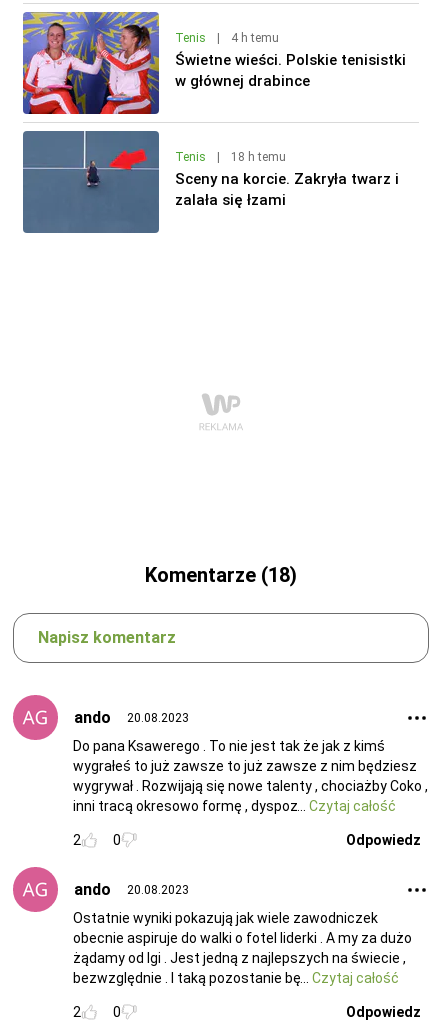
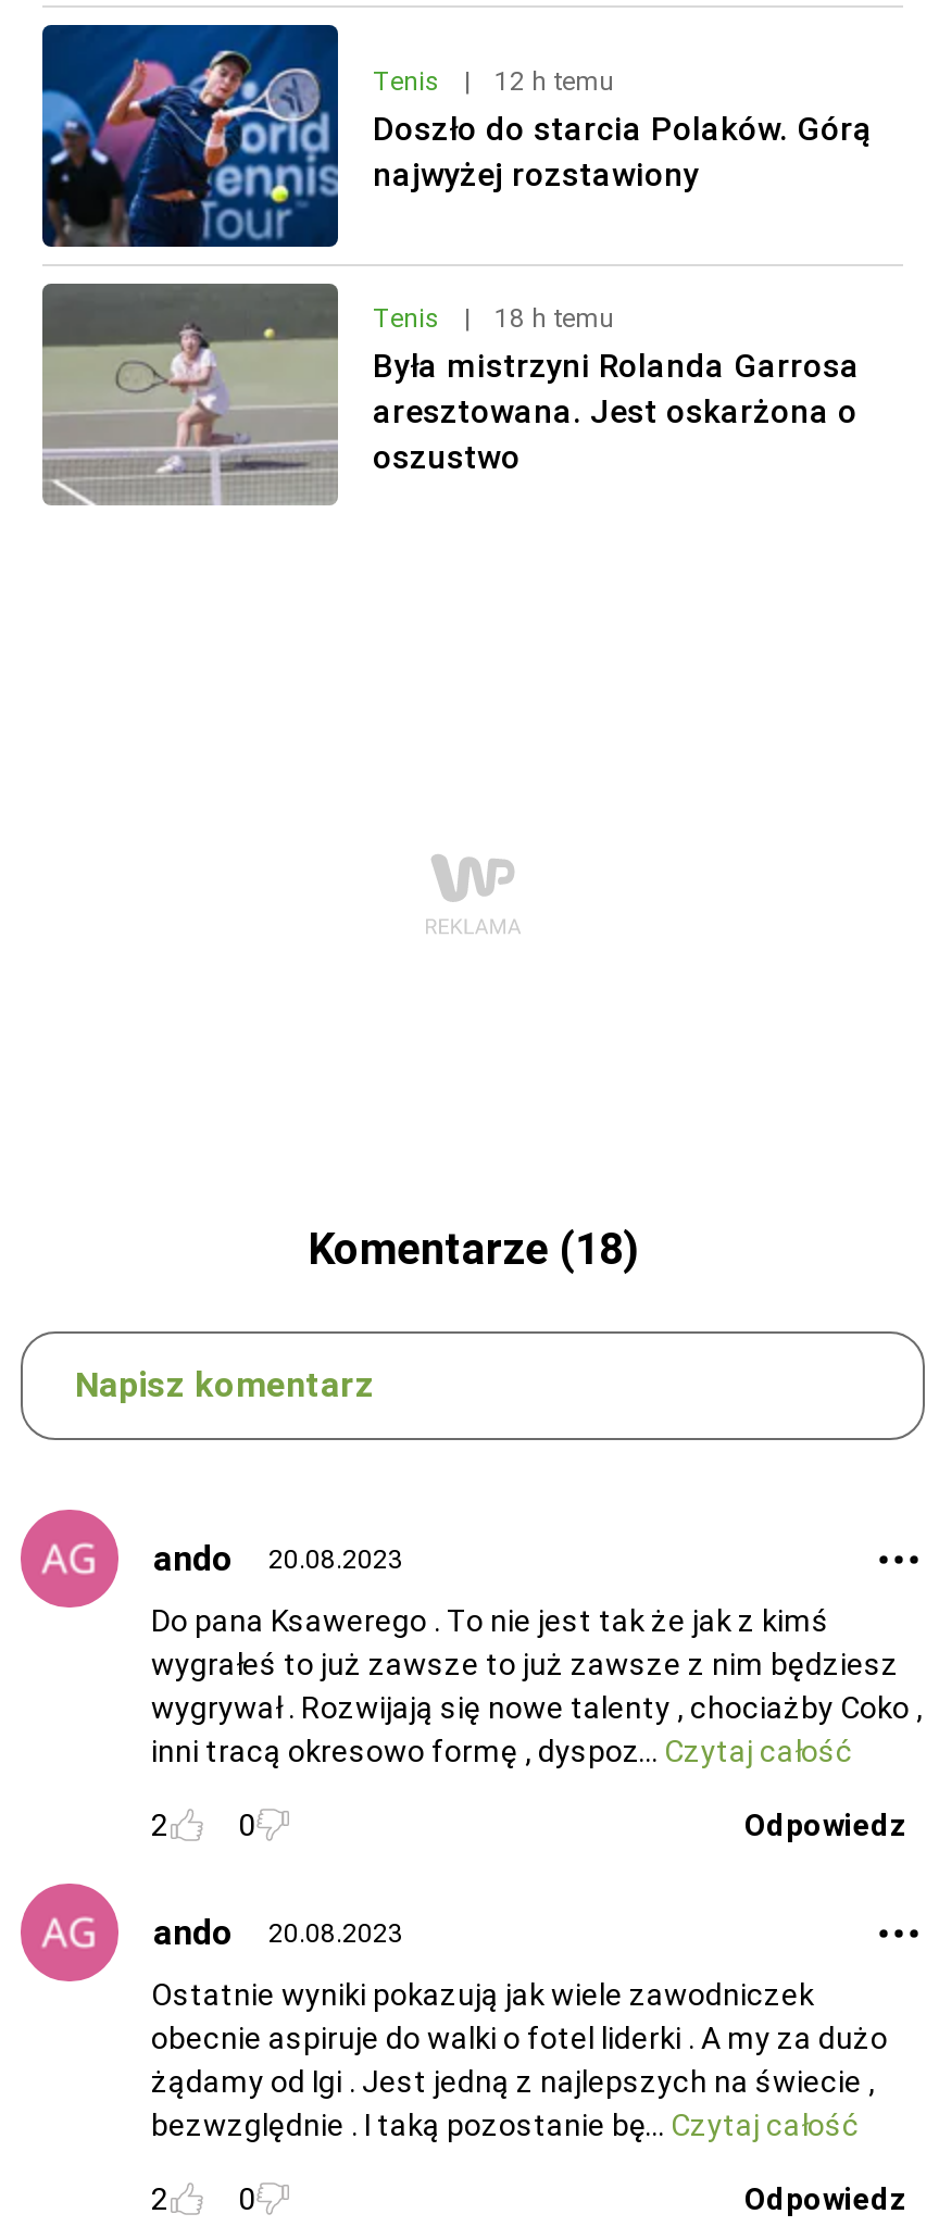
- [image]
- 4 h temu
- Świetne wieści. Polskie tenisistki
- w głównej drabince
+ [image]
+ 12 h temu
+ Doszło do starcia Polaków. Górą
+ najwyżej rozstawiony

- [image]
- Sceny na korcie. Zakryła twarz i
- zalała się łzami
+ [image]
+ Była mistrzyni Rolanda Garrosa
+ aresztowana. Jest oskarżona o
+ oszustwo
